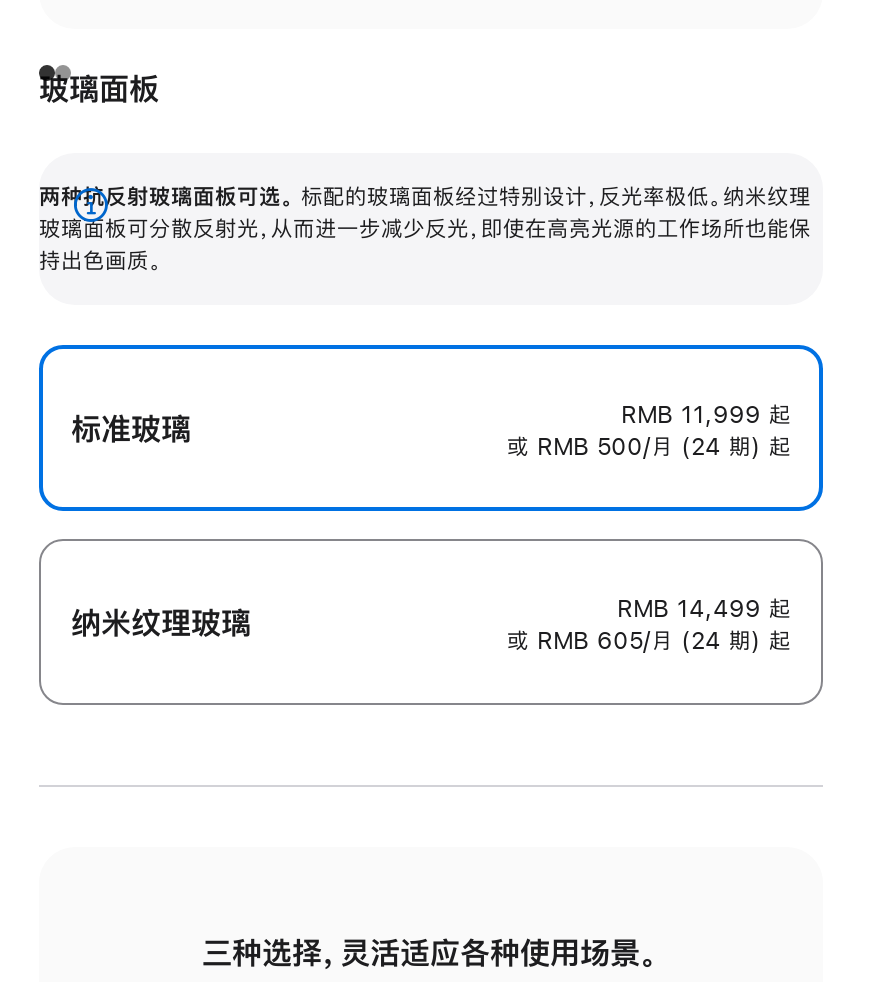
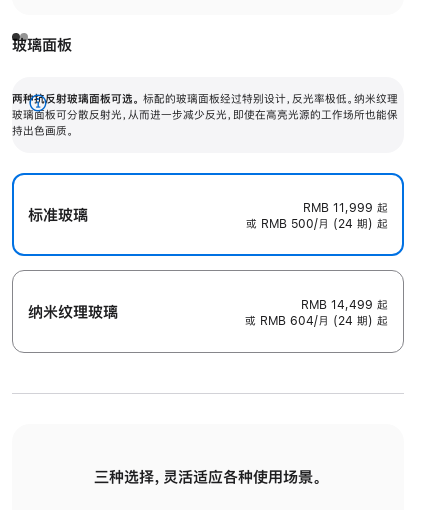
- 或 RMB 605/月 (24 期) 起
+ 或 RMB 604/月 (24 期) 起
